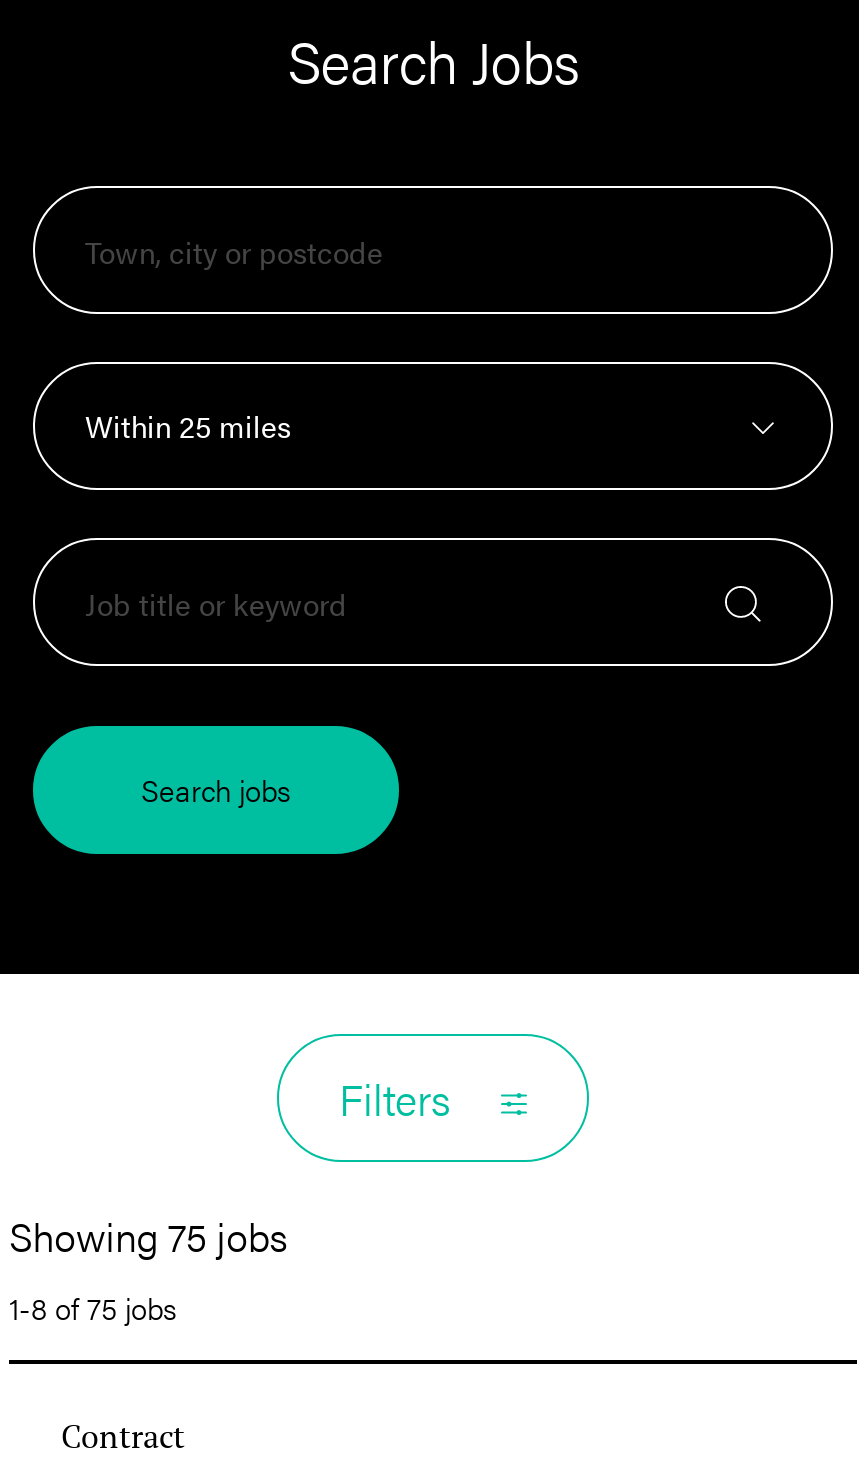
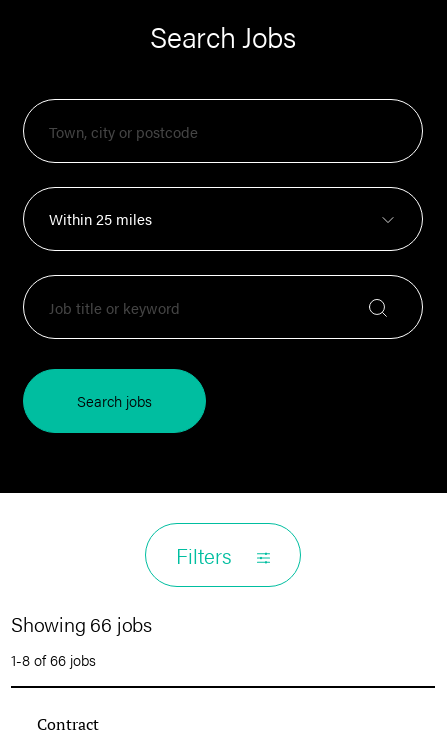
- Showing 75 jobs
+ Showing 66 jobs

- 1-8 of 75 jobs
+ 1-8 of 66 jobs
